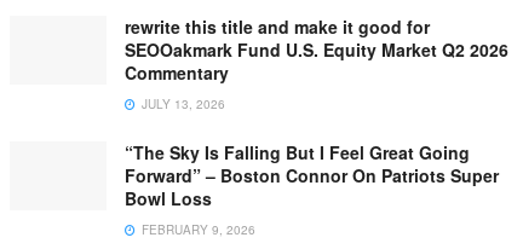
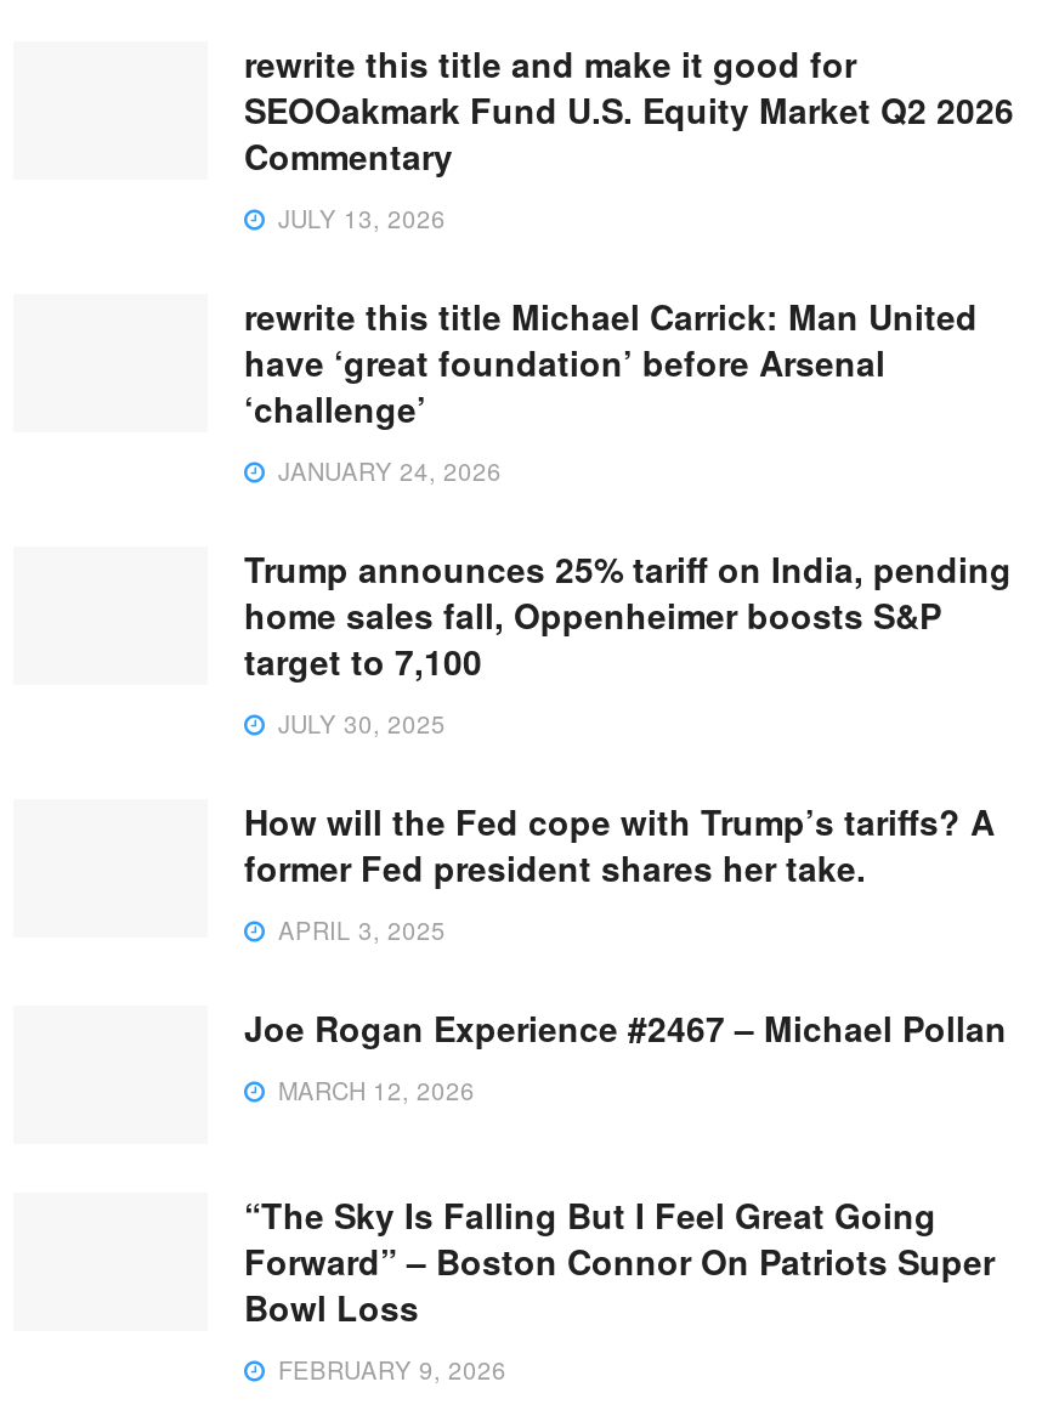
+ rewrite this title Michael Carrick: Man United
+ have ‘great foundation’ before Arsenal
+ ‘challenge’
+ JANUARY 24, 2026
+ Trump announces 25% tariff on India, pending
+ home sales fall, Oppenheimer boosts S&P
+ target to 7,100
+ JULY 30, 2025
+ How will the Fed cope with Trump’s tariffs? A
+ former Fed president shares her take.
+ APRIL 3, 2025
+ Joe Rogan Experience #2467 – Michael Pollan
+ MARCH 12, 2026
